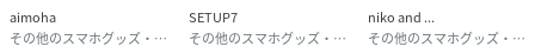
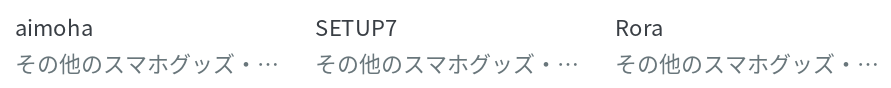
- niko and ...
+ Rora
